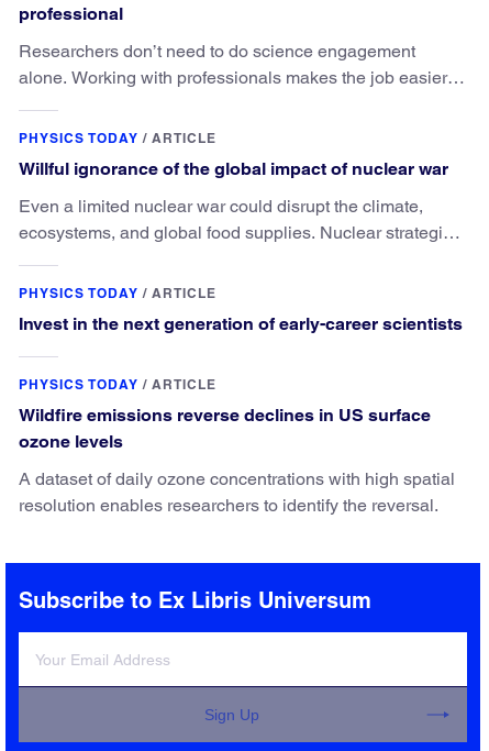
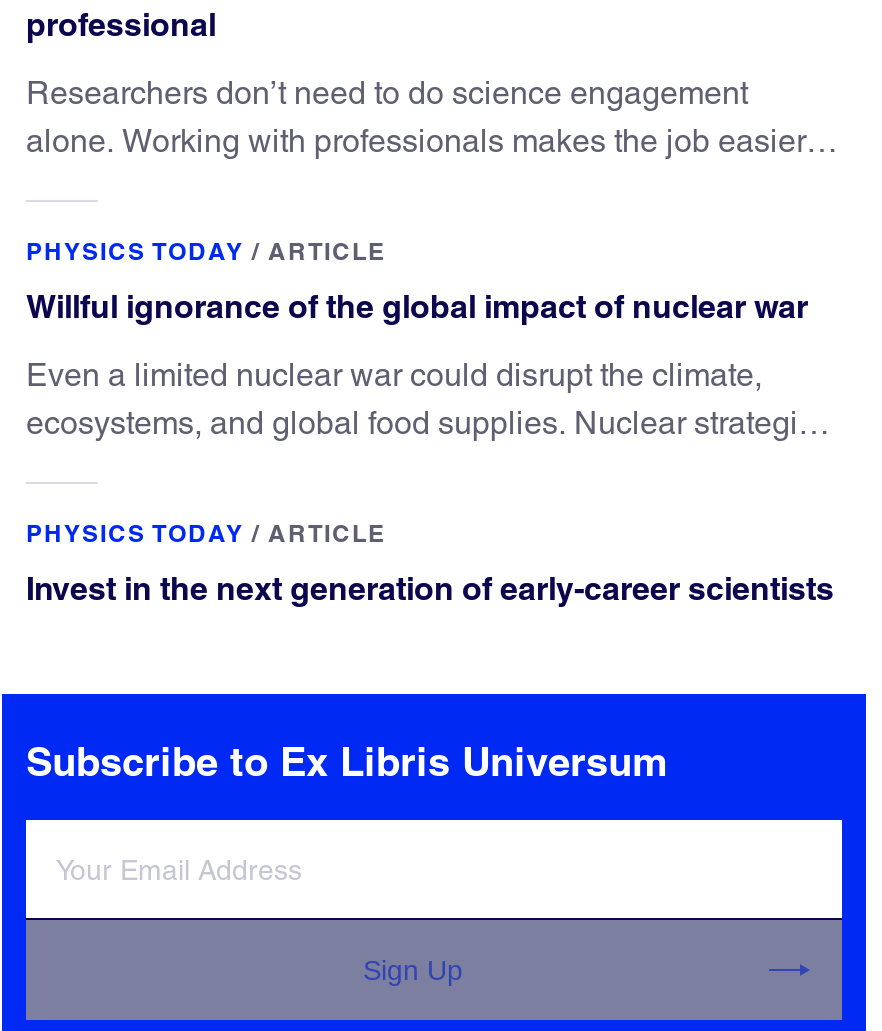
- PHYSICS TODAY / ARTICLE
- Wildfire emissions reverse declines in US surface
- ozone levels
- A dataset of daily ozone concentrations with high spatial
- resolution enables researchers to identify the reversal.
